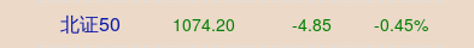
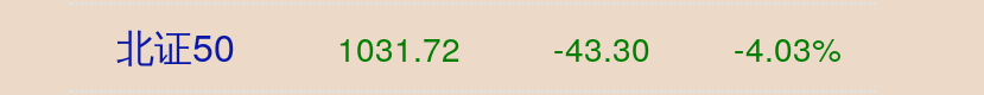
- 1074.20
+ 1031.72

- -4.85
+ -43.30

- -0.45%
+ -4.03%
